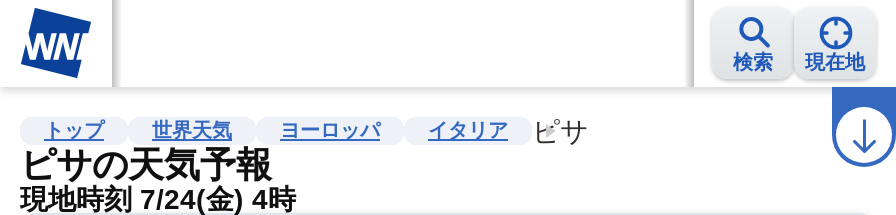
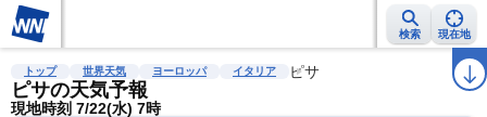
- 現地時刻 7/24(金) 4時
+ 現地時刻 7/22(水) 7時
